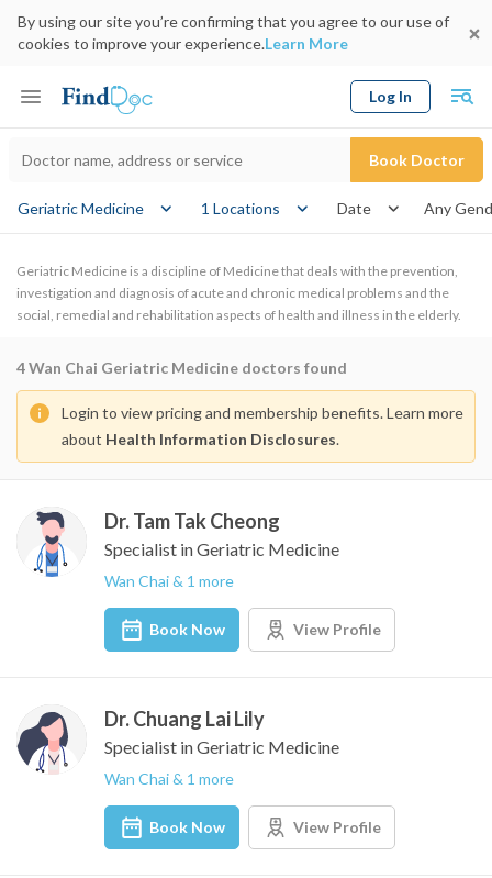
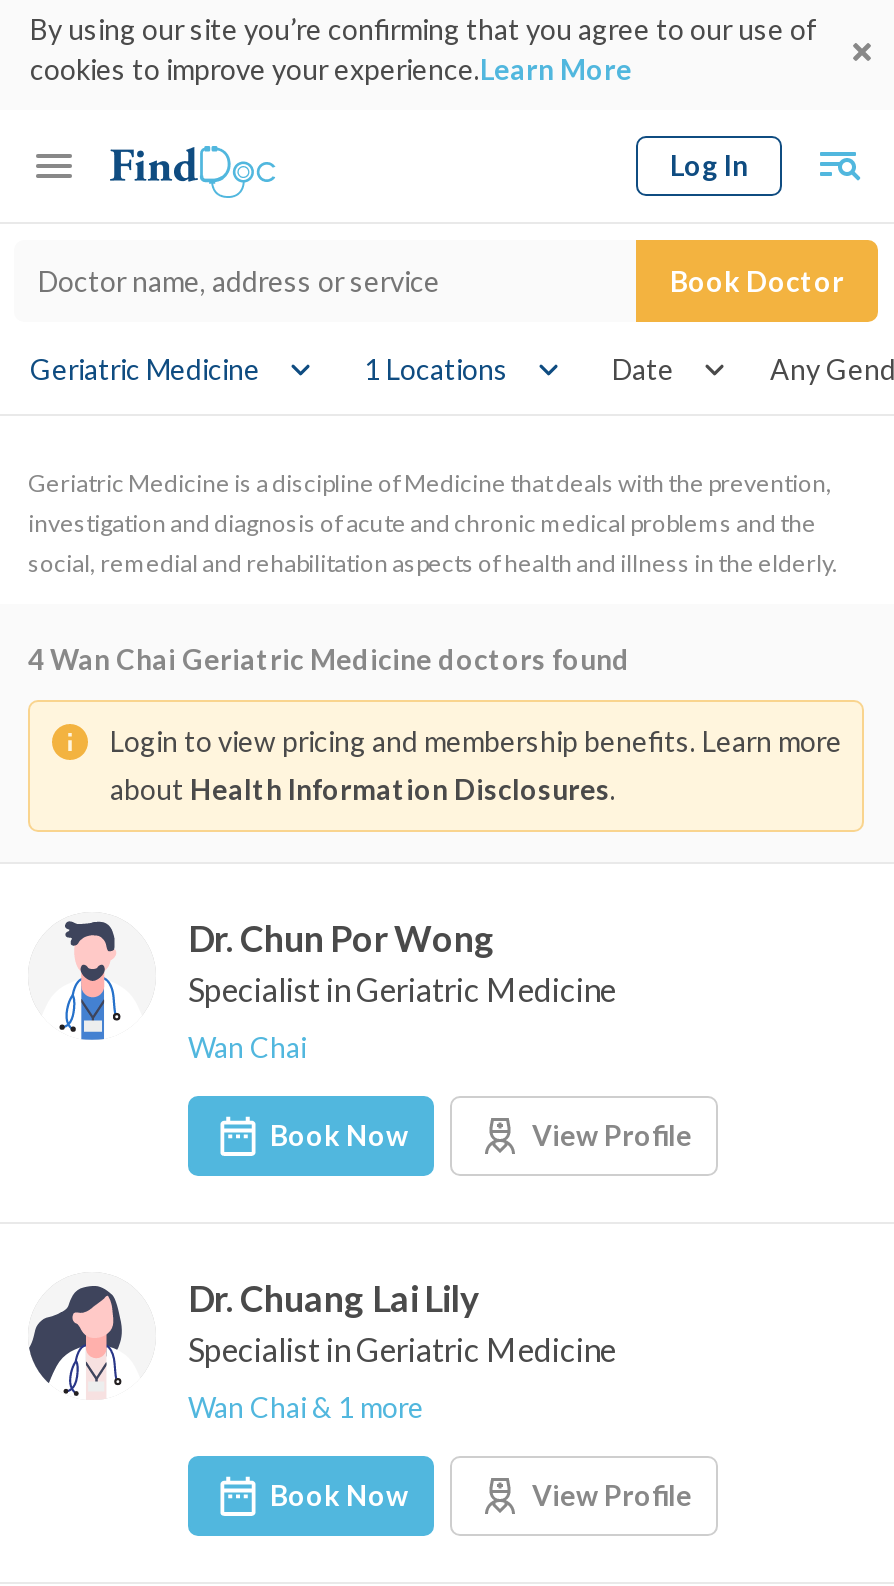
- Dr. Tam Tak Cheong
+ Dr. Chun Por Wong

- Wan Chai & 1 more
+ Wan Chai
